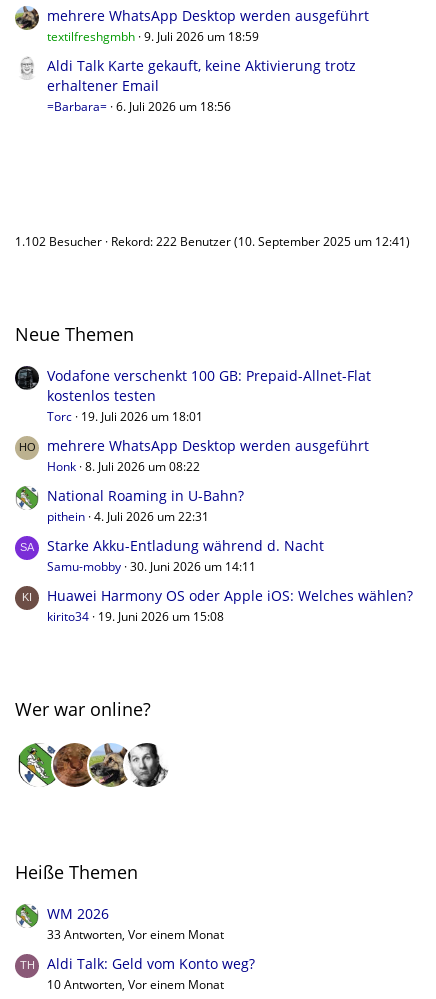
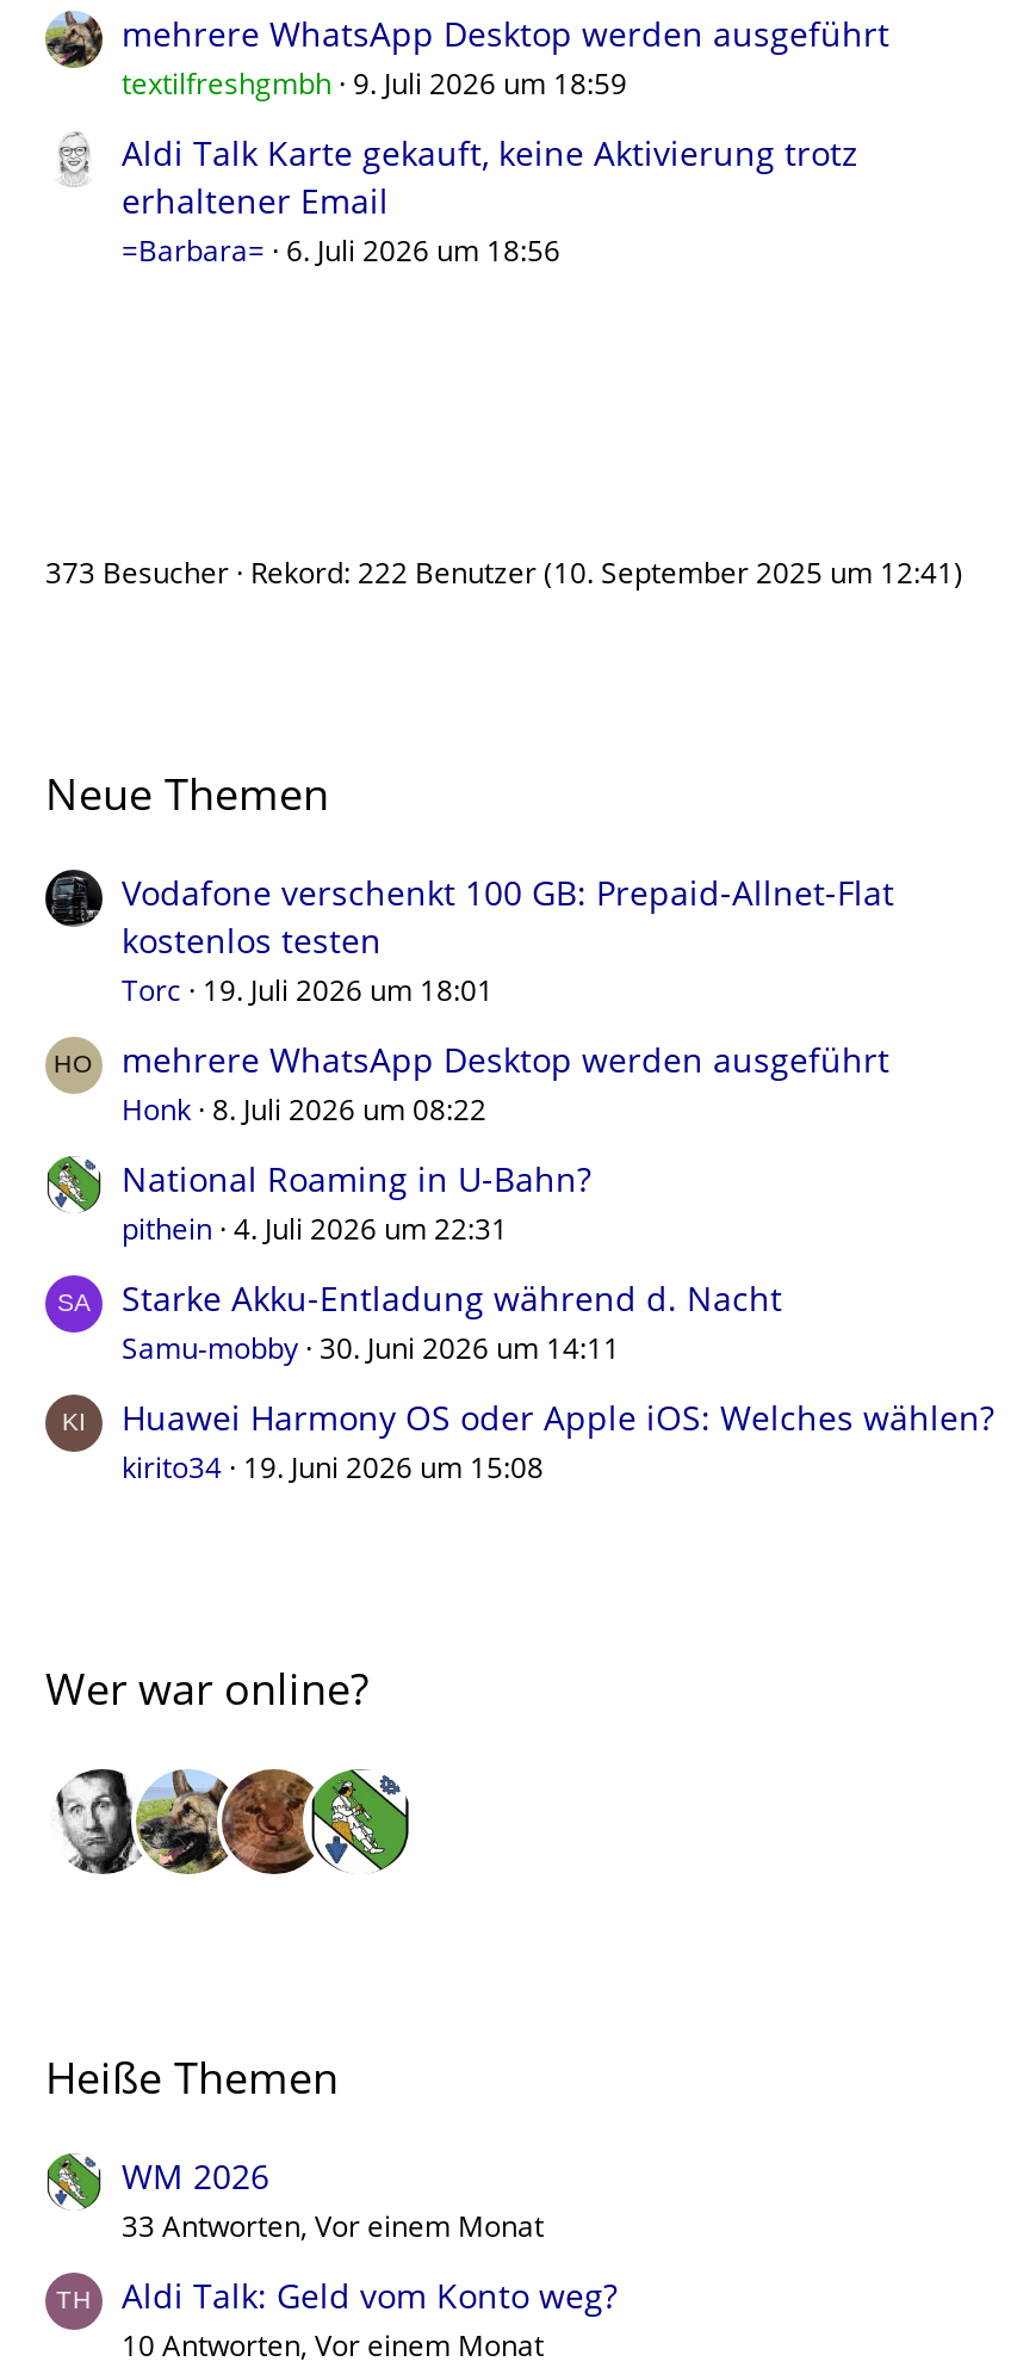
- 1.102 Besucher Rekord: 222 Benutzer (10. September 2025 um 12:41)
+ 373 Besucher Rekord: 222 Benutzer (10. September 2025 um 12:41)

- [image]
+ [image]
